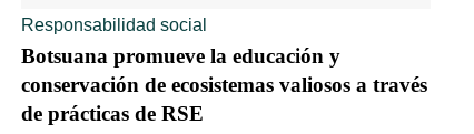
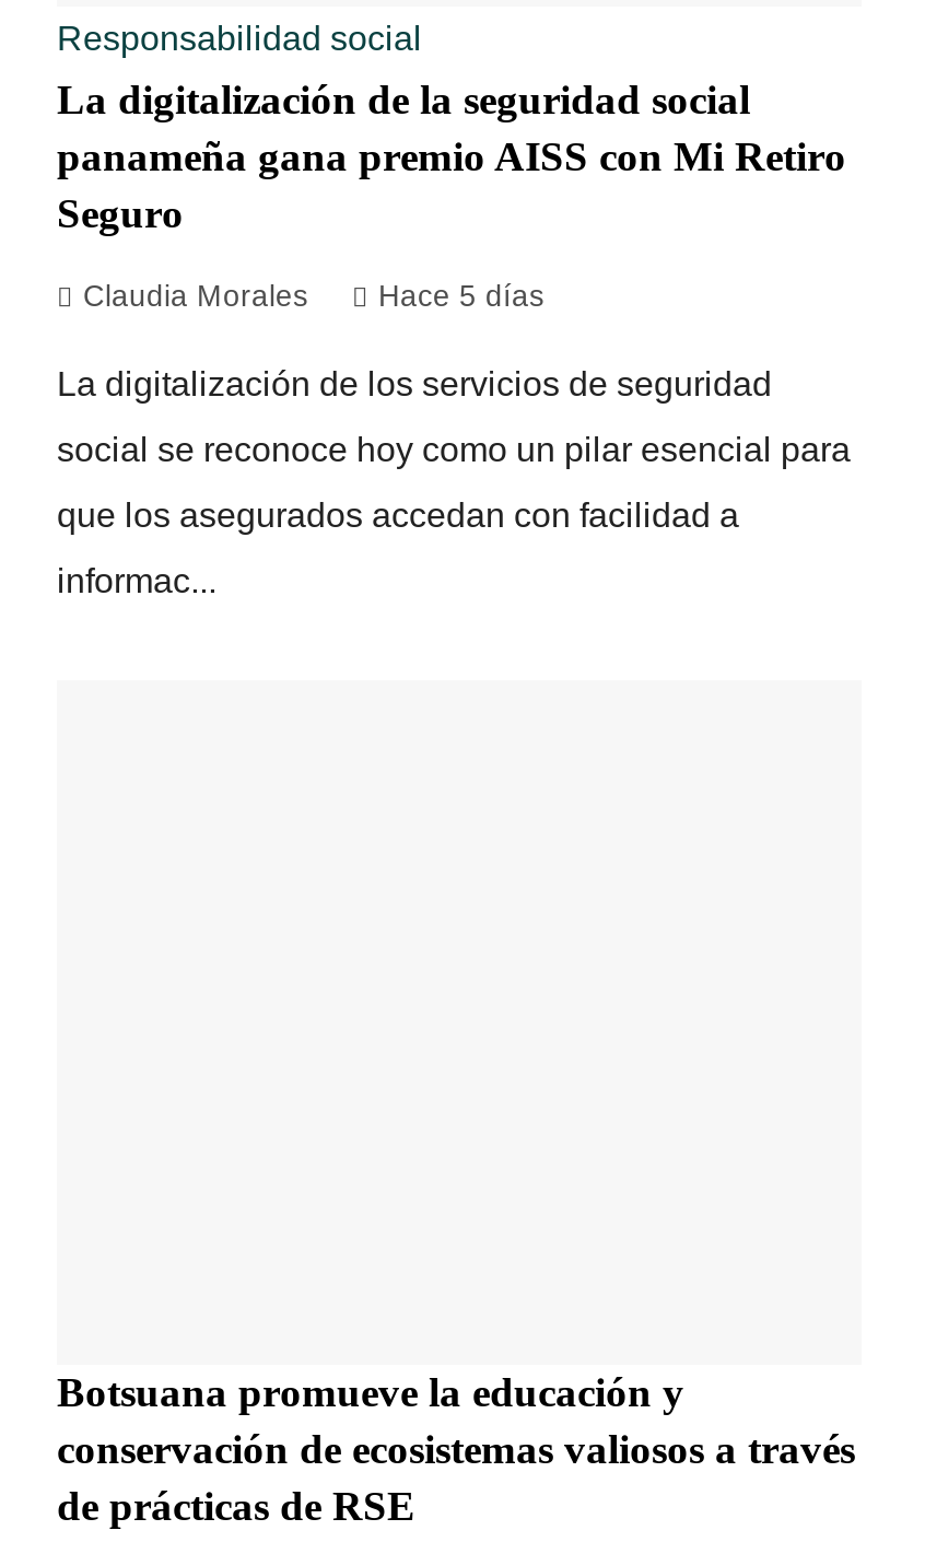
+ La digitalización de la seguridad social
+ panameña gana premio AISS con Mi Retiro
+ Seguro
+ Claudia Morales
+ Hace 5 días
+ La digitalización de los servicios de seguridad
+ social se reconoce hoy como un pilar esencial para
+ que los asegurados accedan con facilidad a
+ informac...
